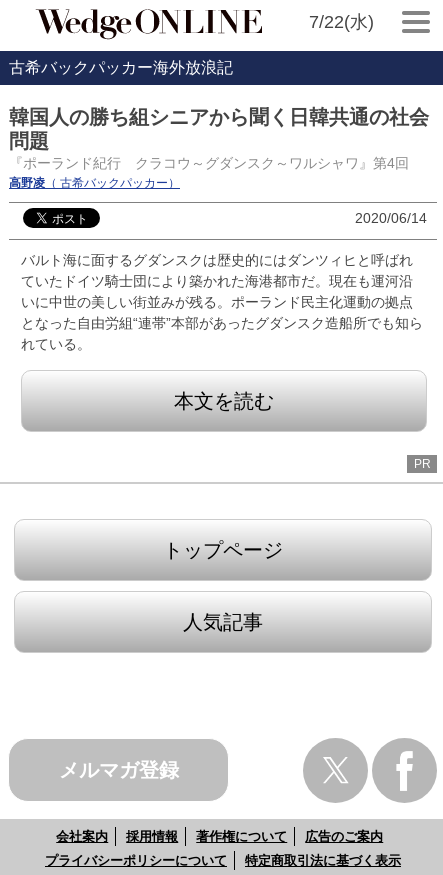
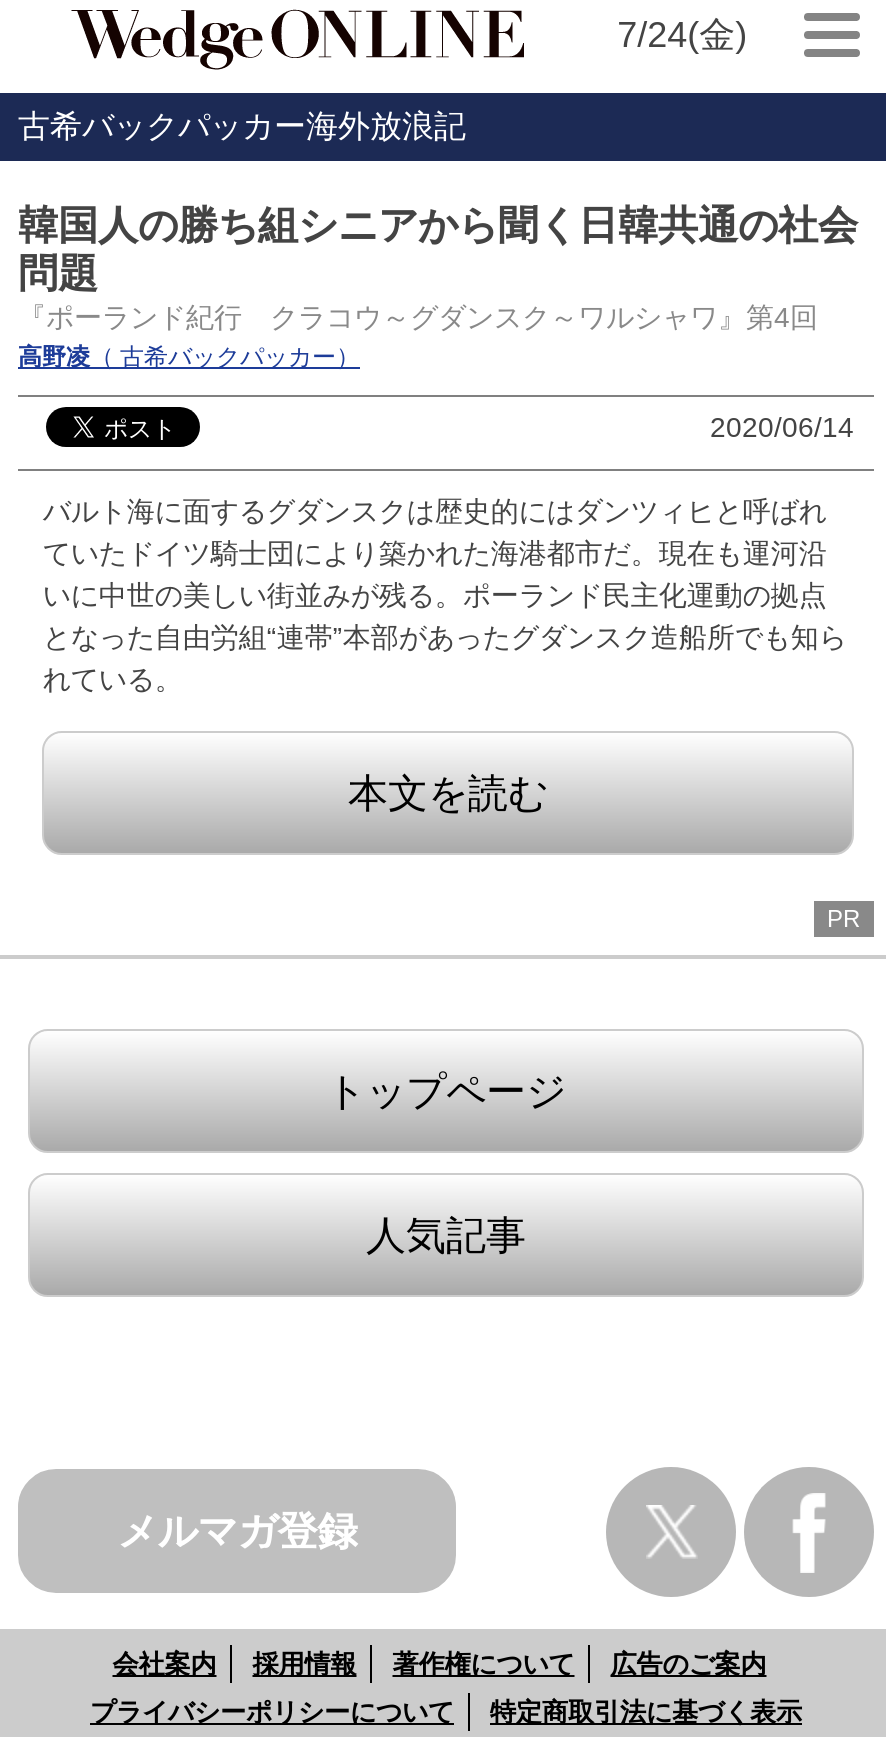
- 7/22(水)
+ 7/24(金)
